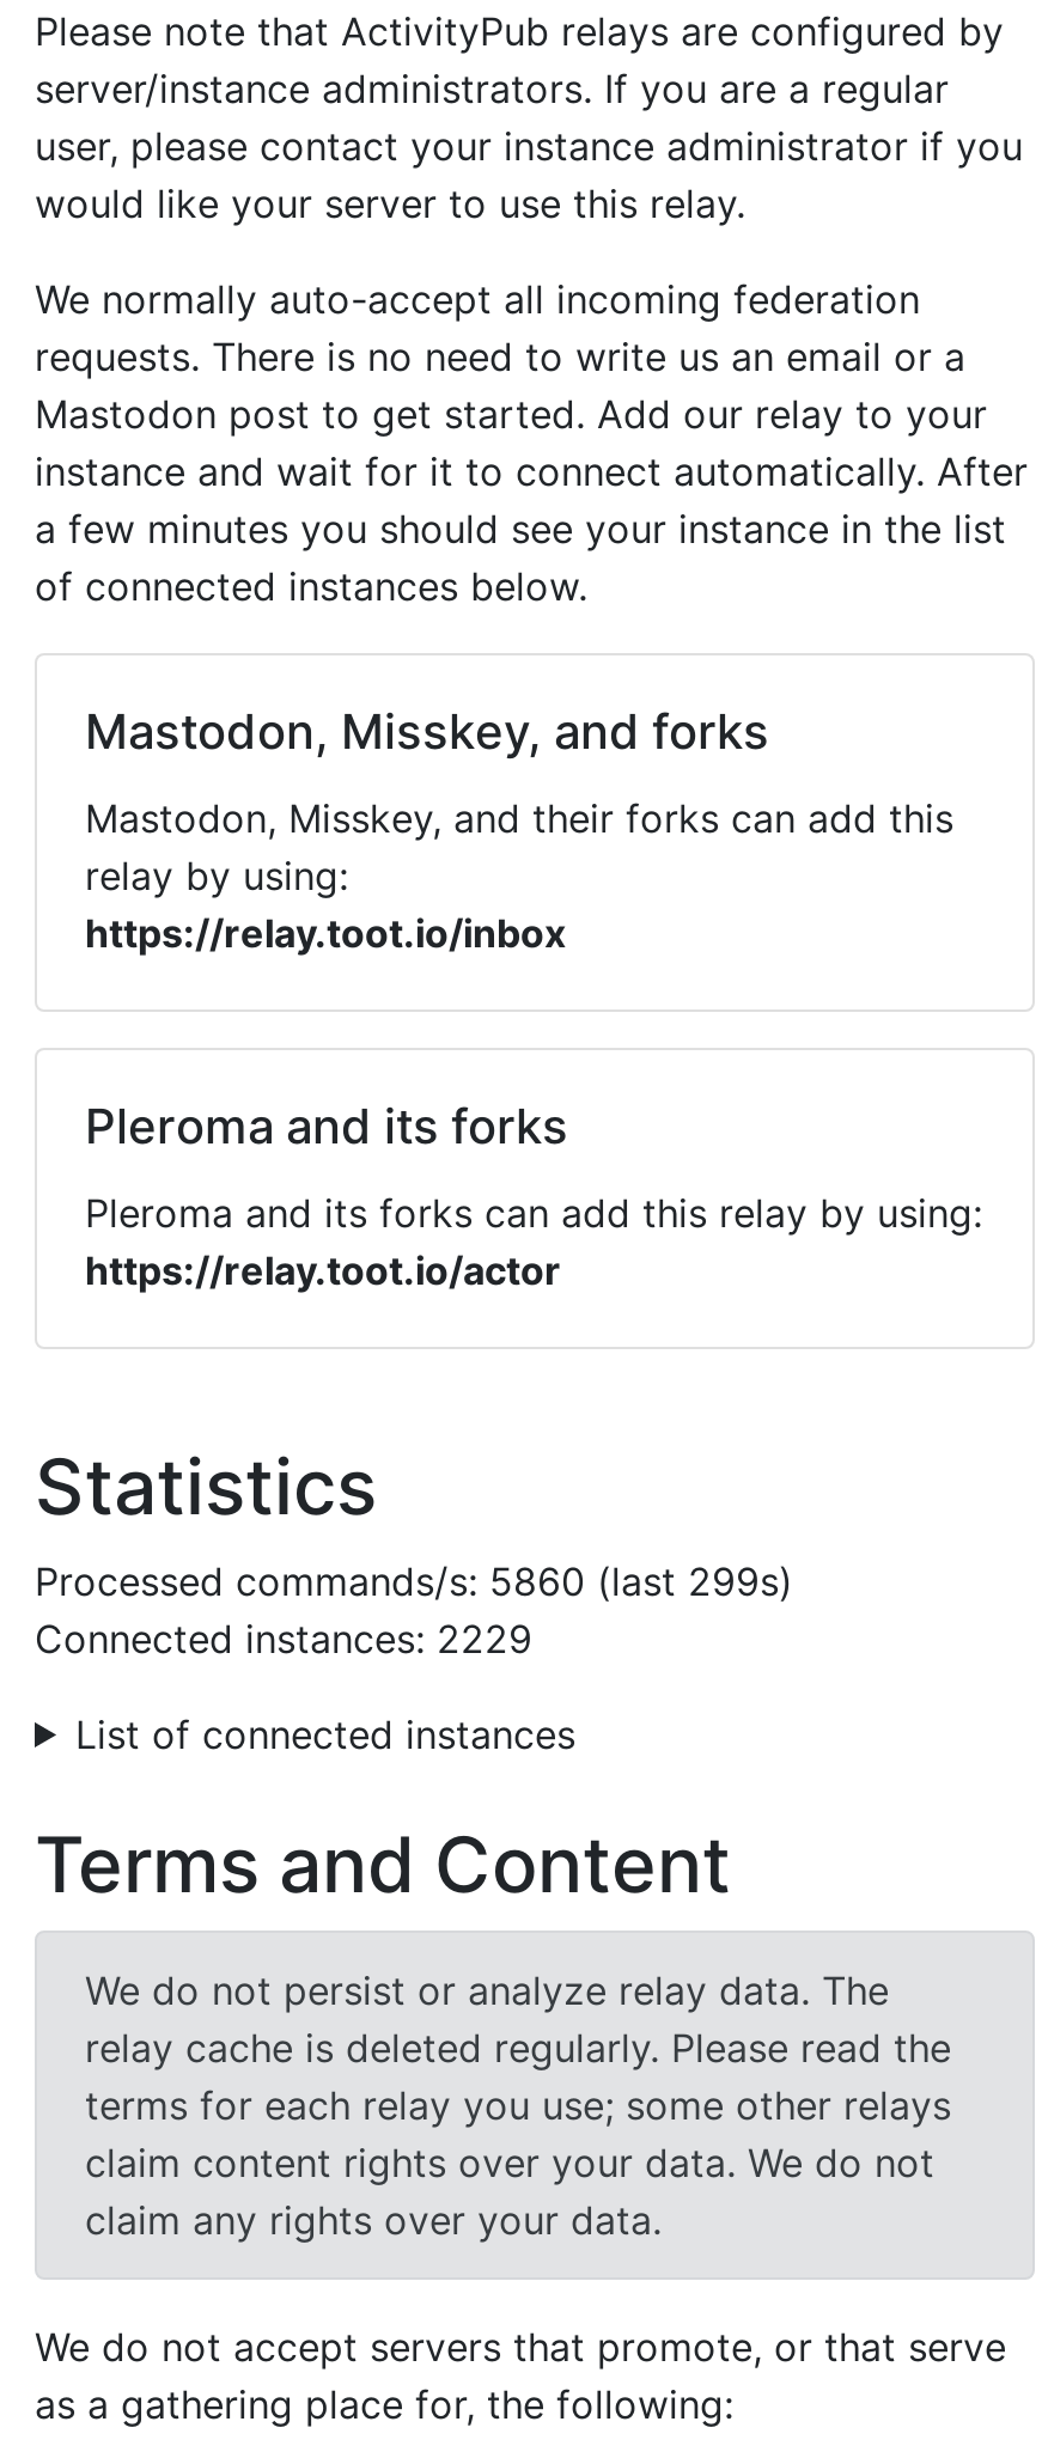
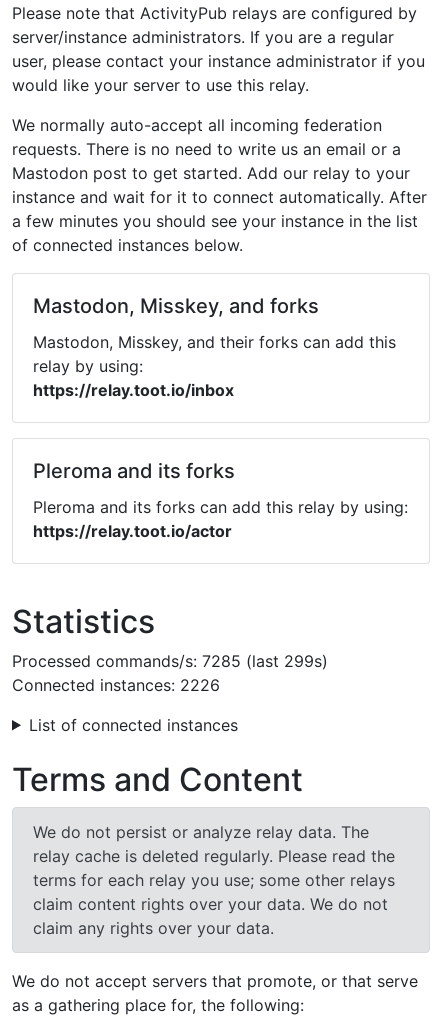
- Processed commands/s: 5860 (last 299s)
+ Processed commands/s: 7285 (last 299s)

- Connected instances: 2229
+ Connected instances: 2226
